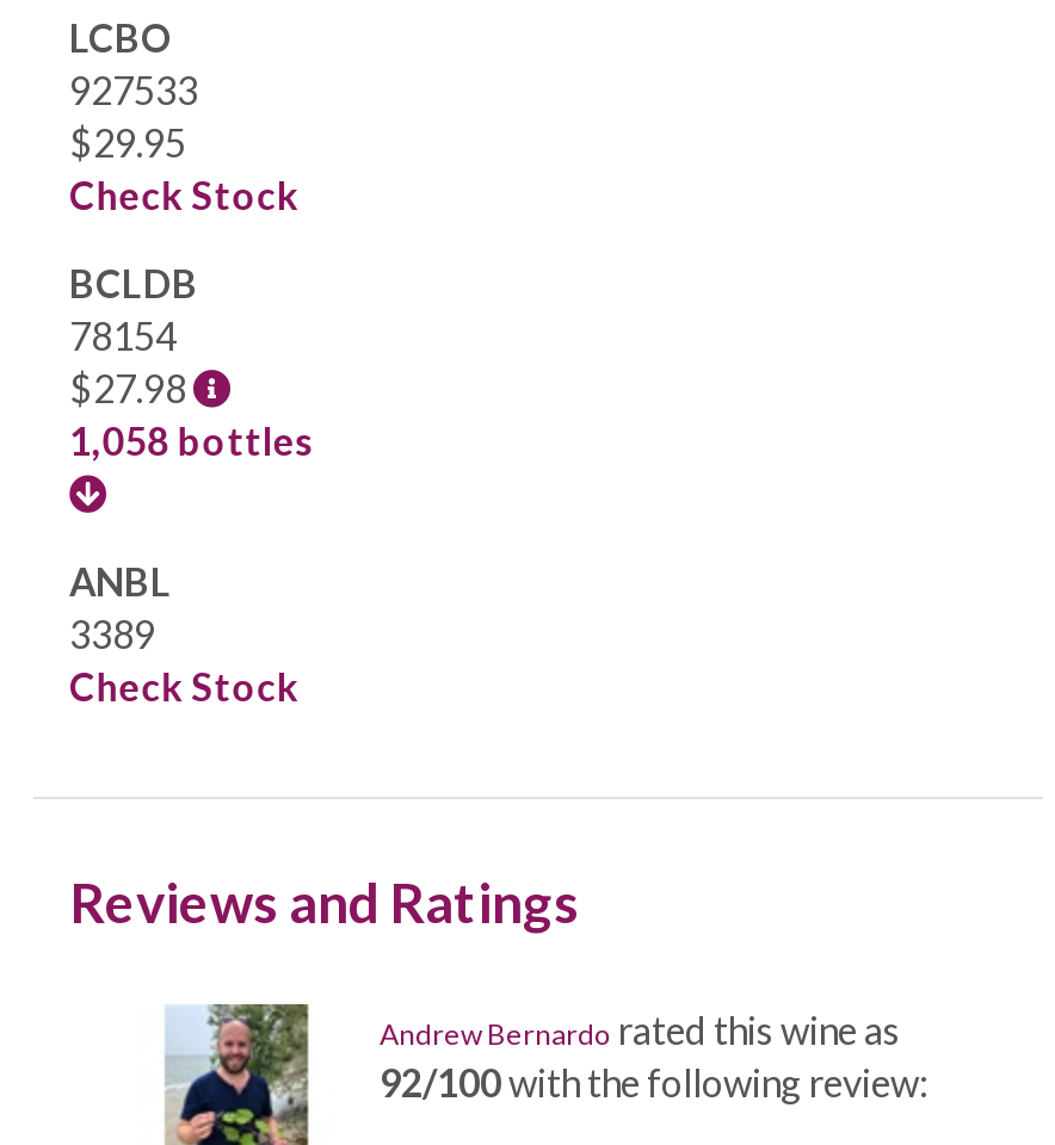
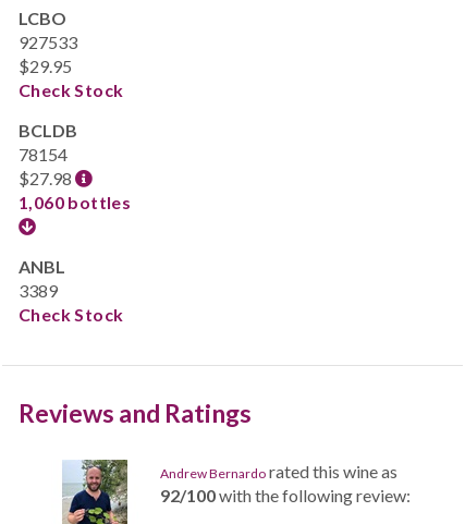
- 1,058 bottles
+ 1,060 bottles
